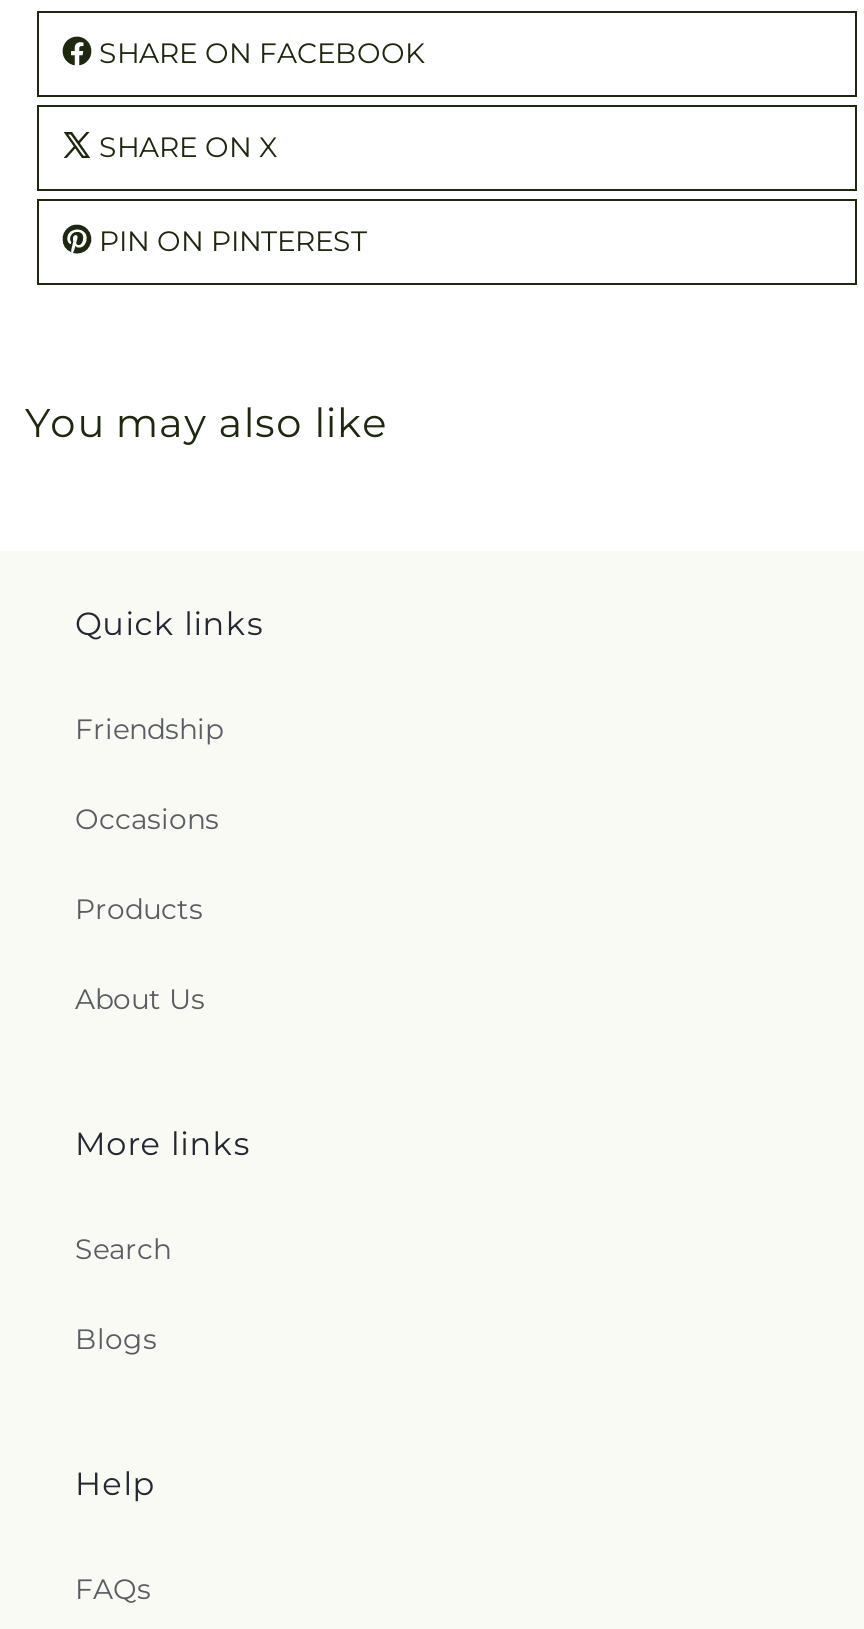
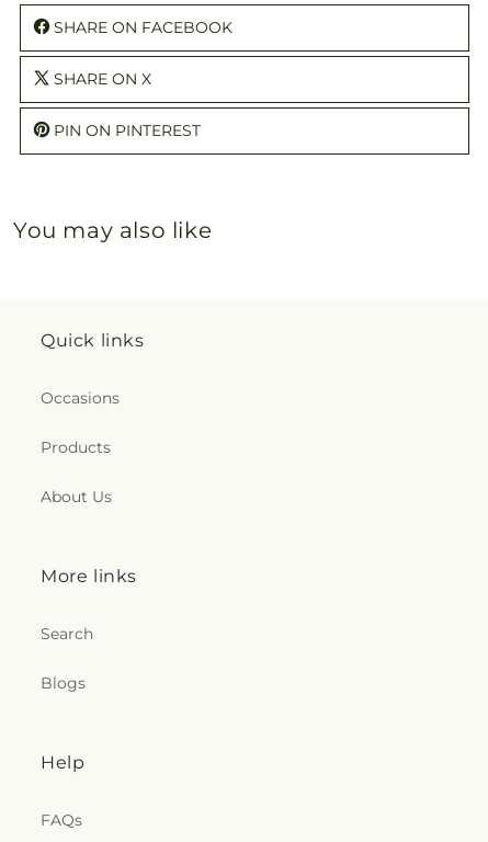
- Friendship
